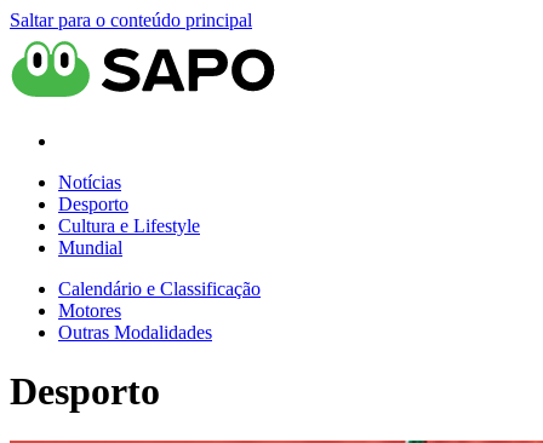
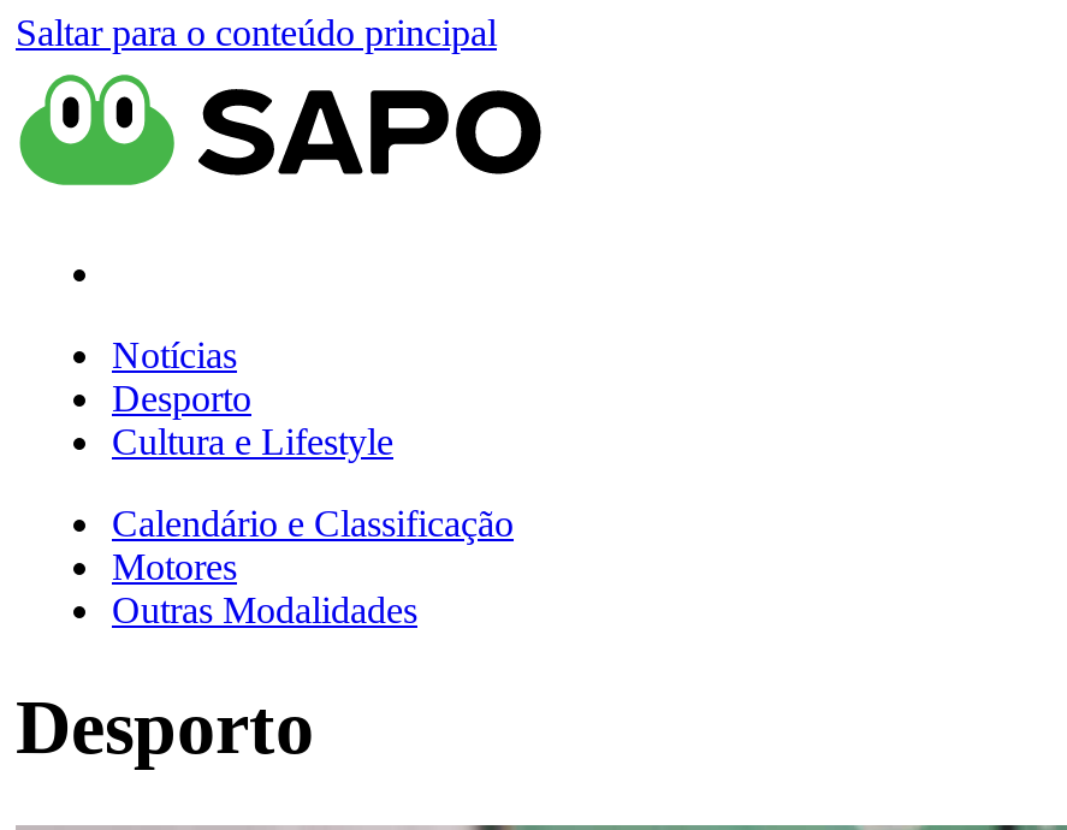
- Mundial
